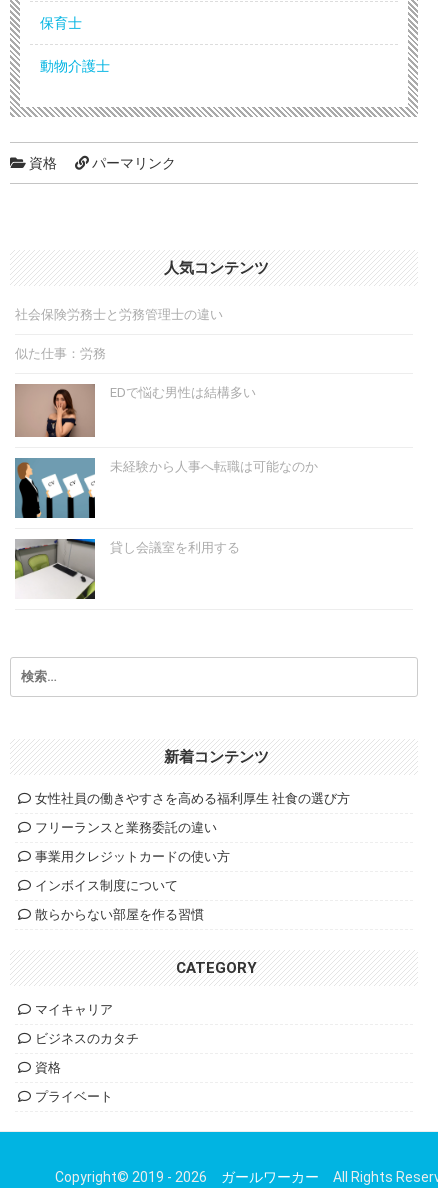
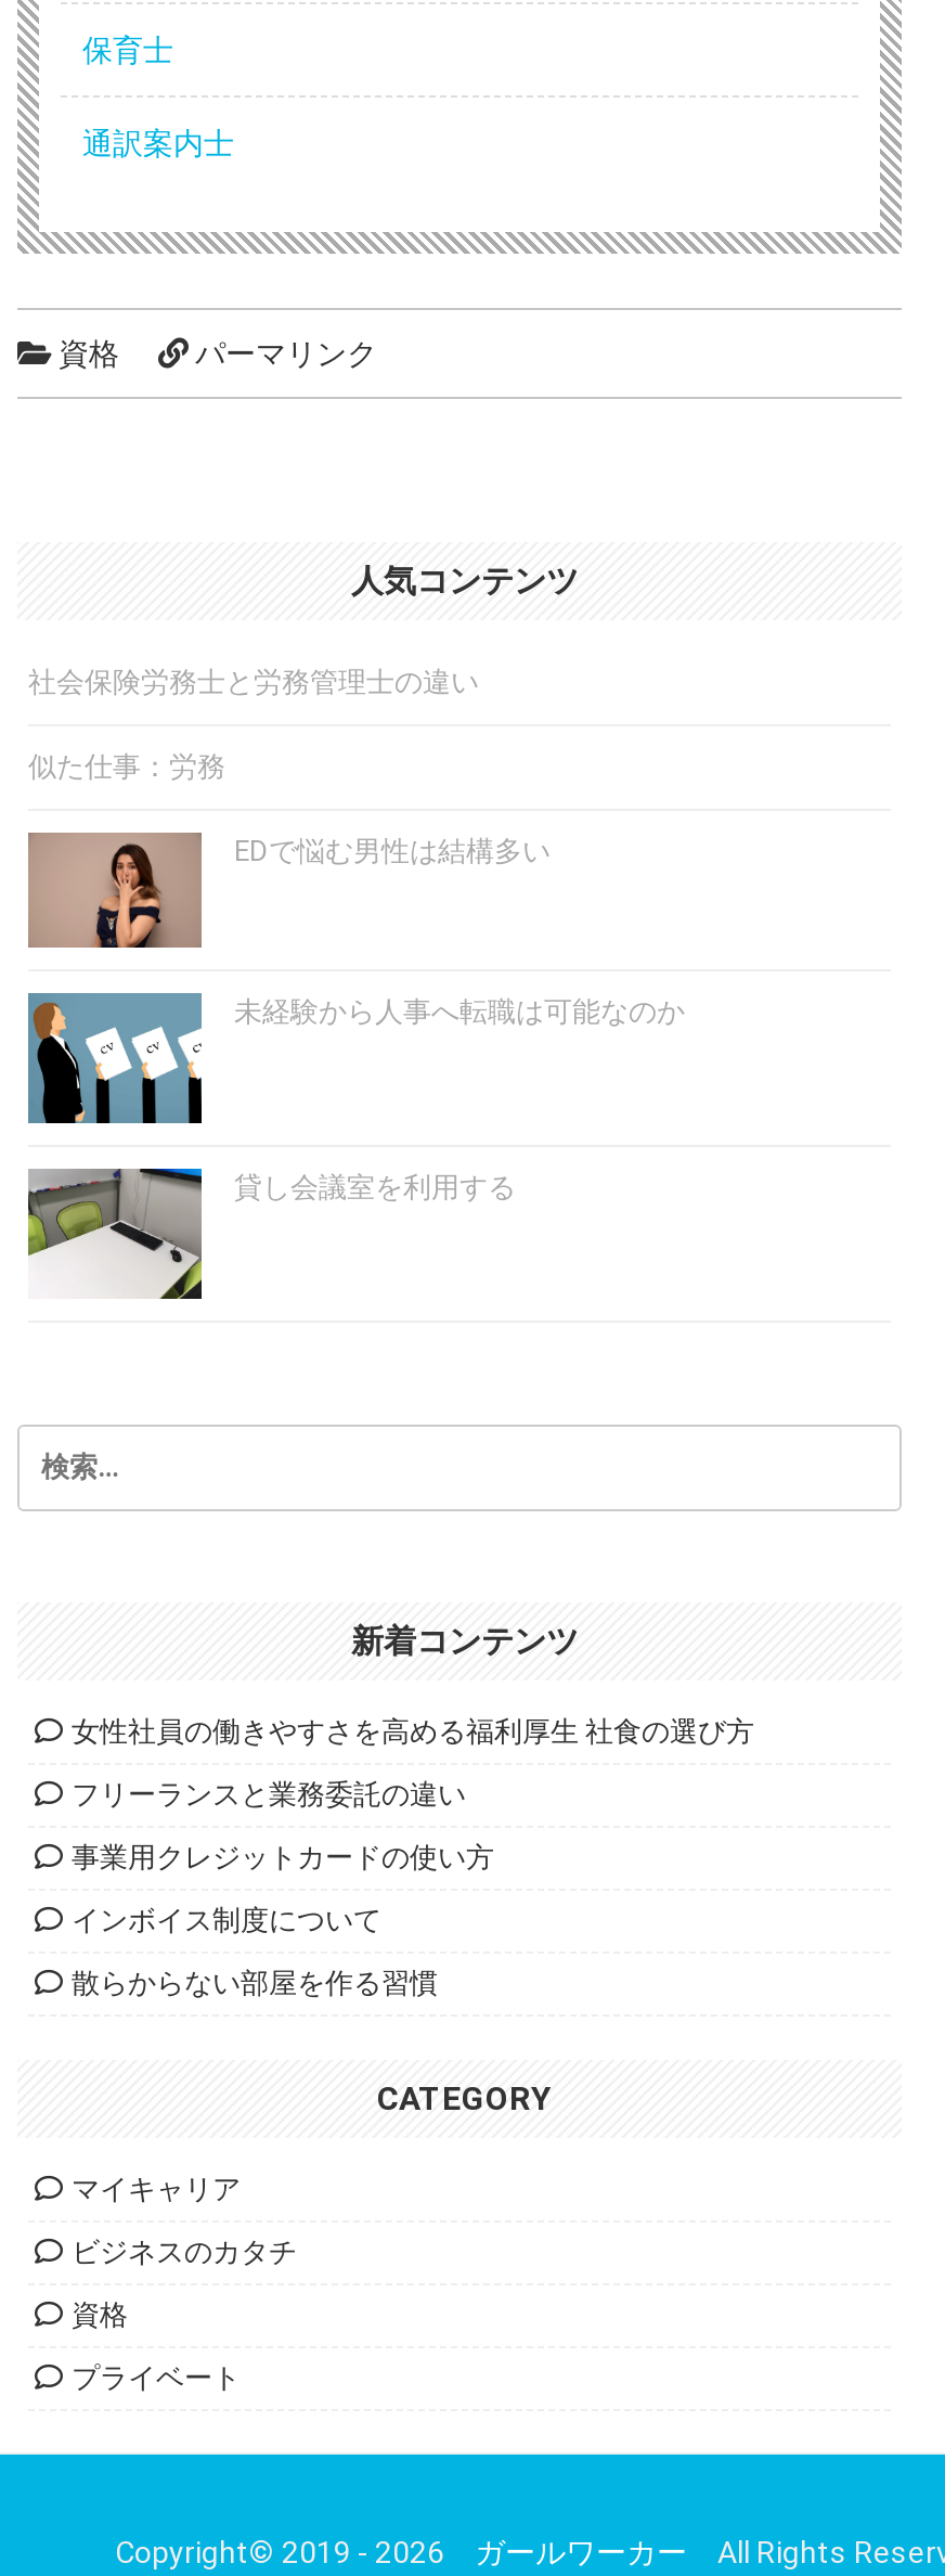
- 動物介護士
+ 通訳案内士
